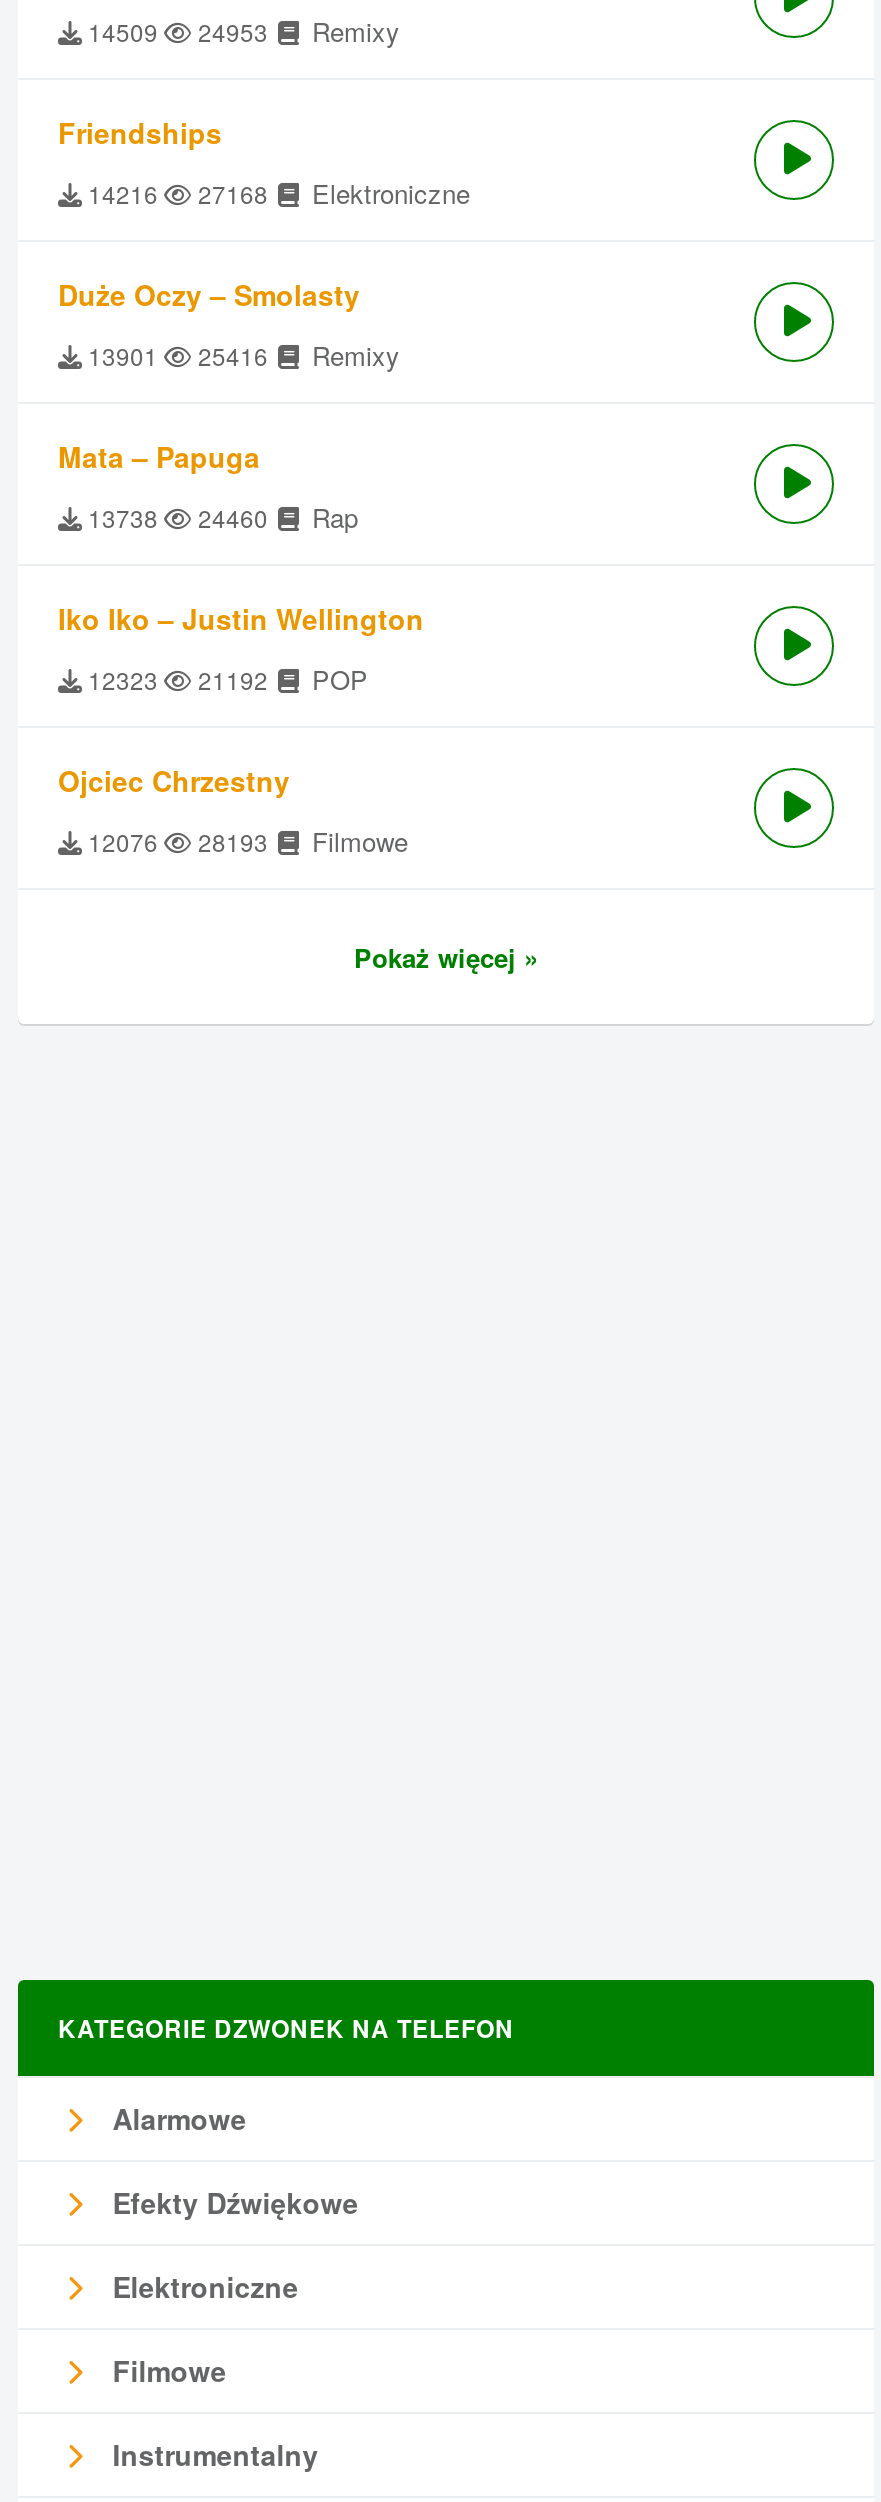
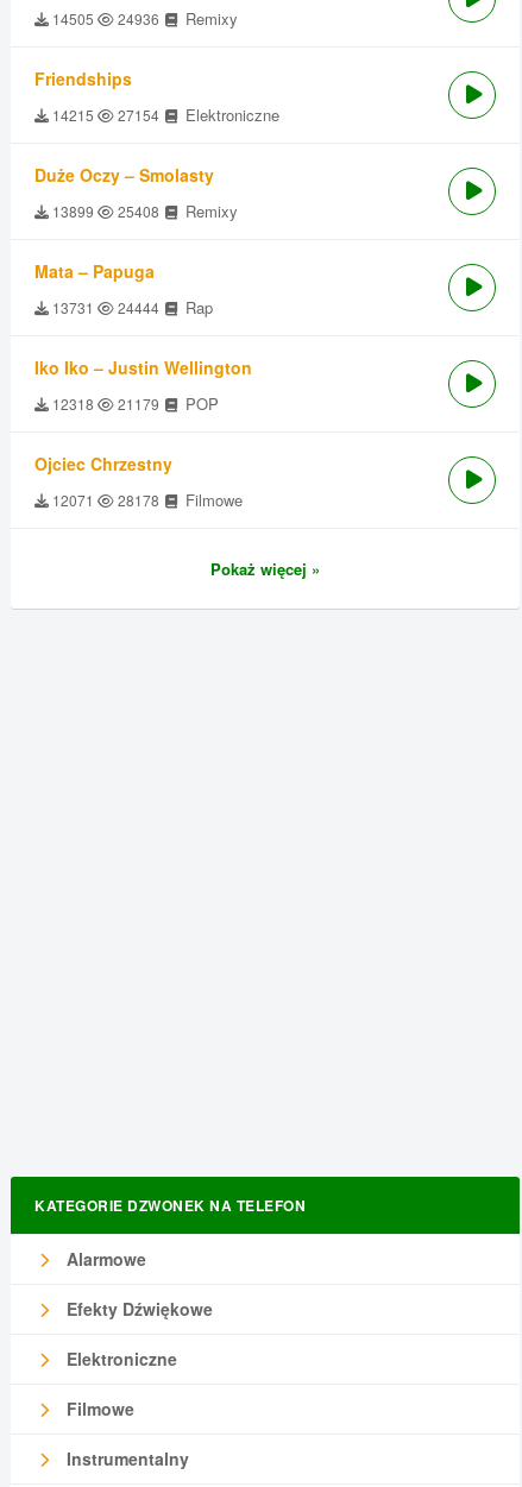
- 14509
+ 14505

- 24953
+ 24936

- 14216
+ 14215

- 27168
+ 27154

- 13901
+ 13899

- 25416
+ 25408

- 13738
+ 13731

- 24460
+ 24444

- 12323
+ 12318

- 21192
+ 21179

- 12076
+ 12071

- 28193
+ 28178
